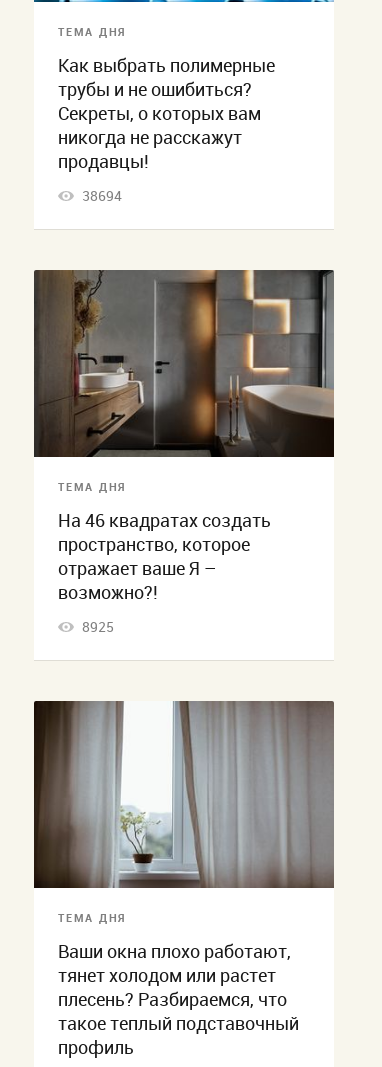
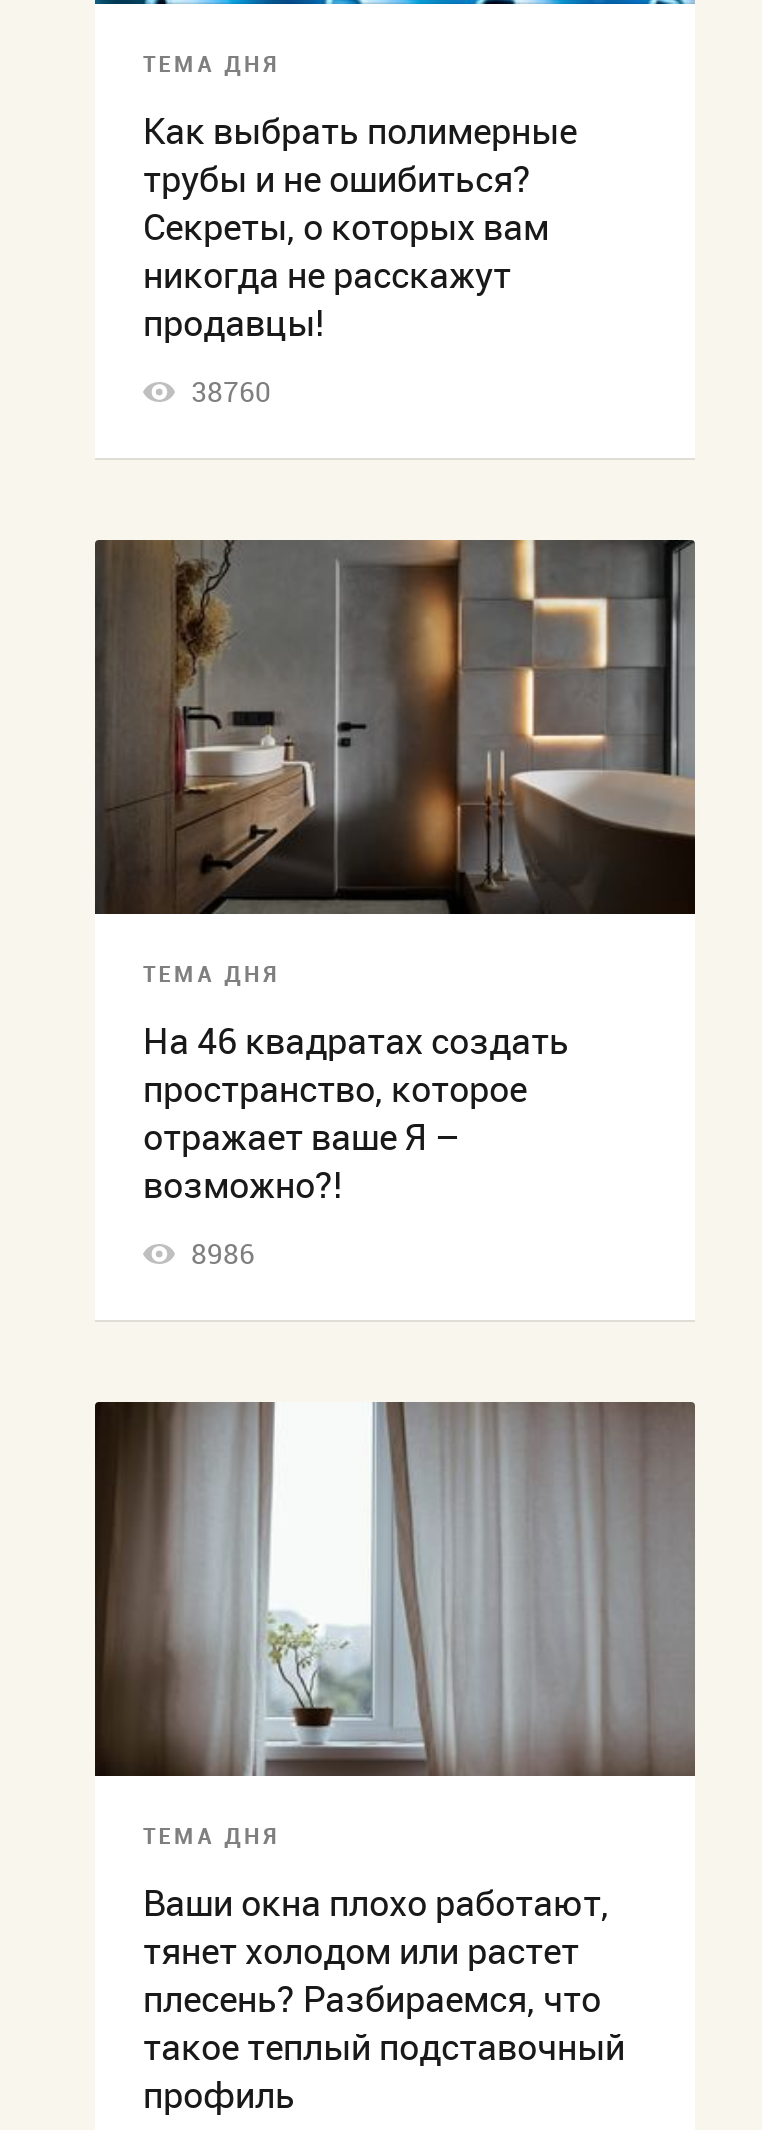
- 38694
+ 38760

- 8925
+ 8986
